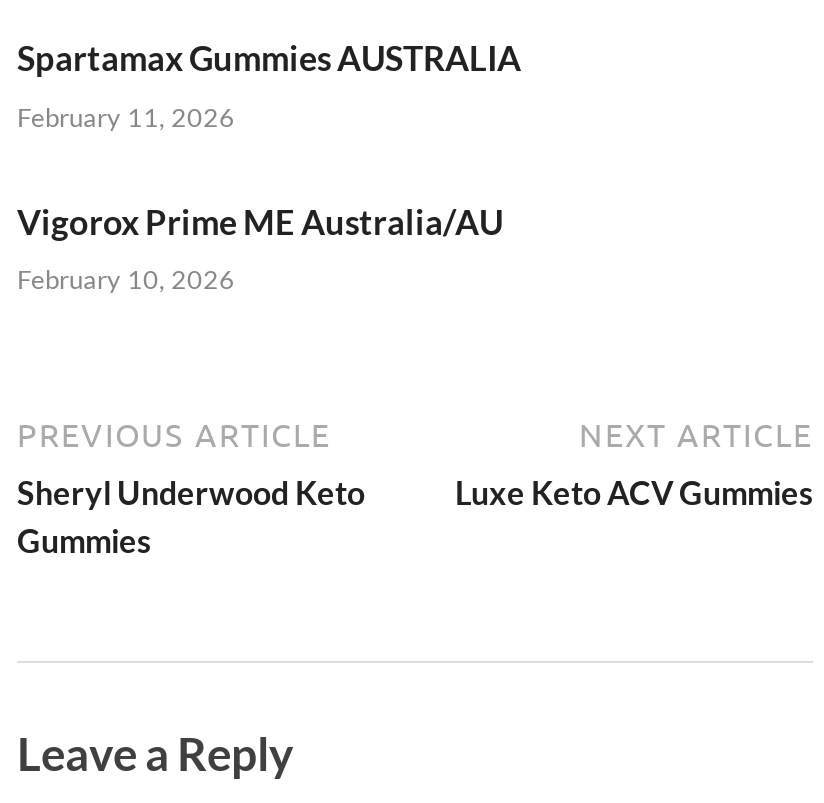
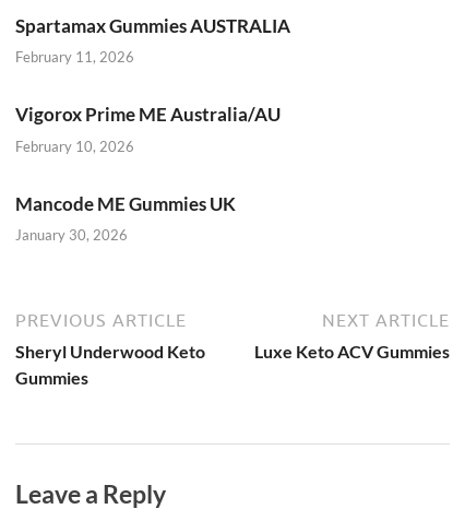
+ Mancode ME Gummies UK
+ January 30, 2026
